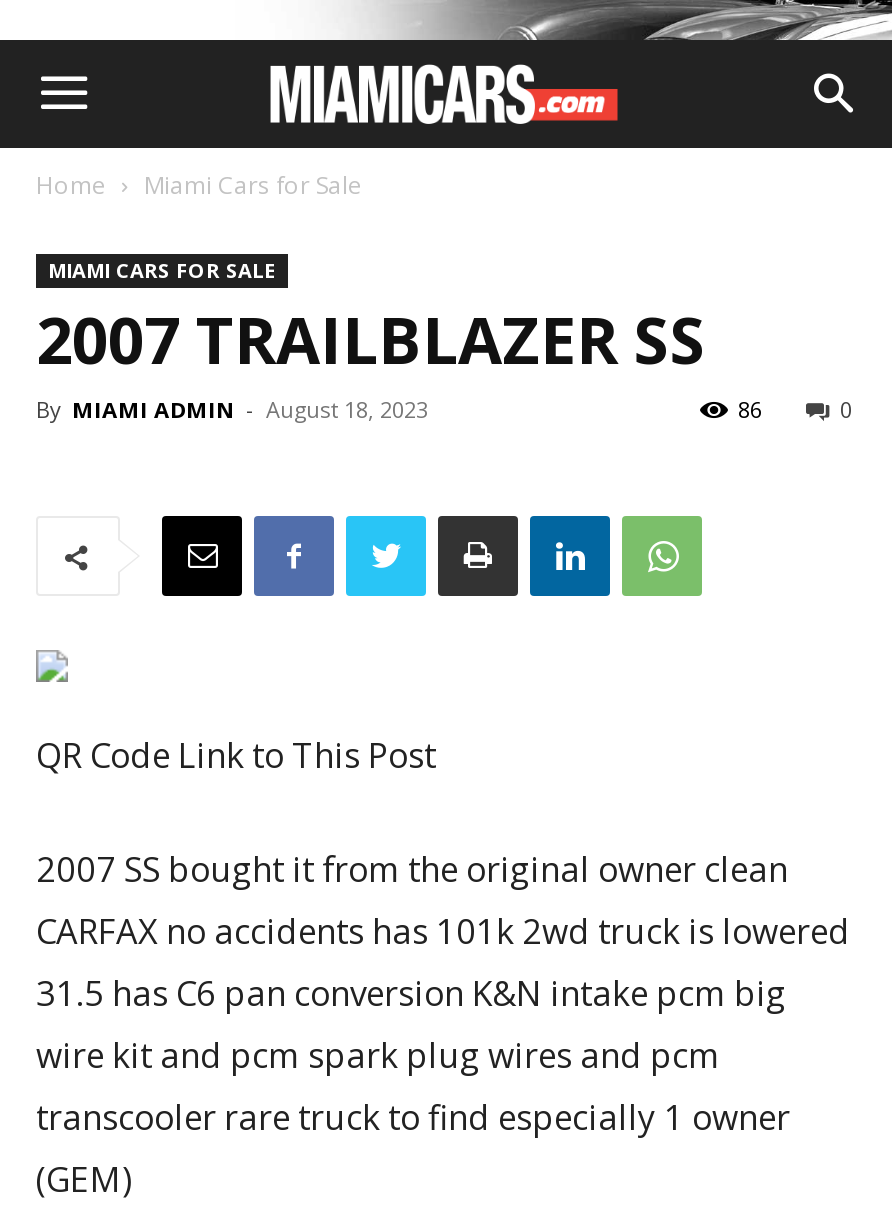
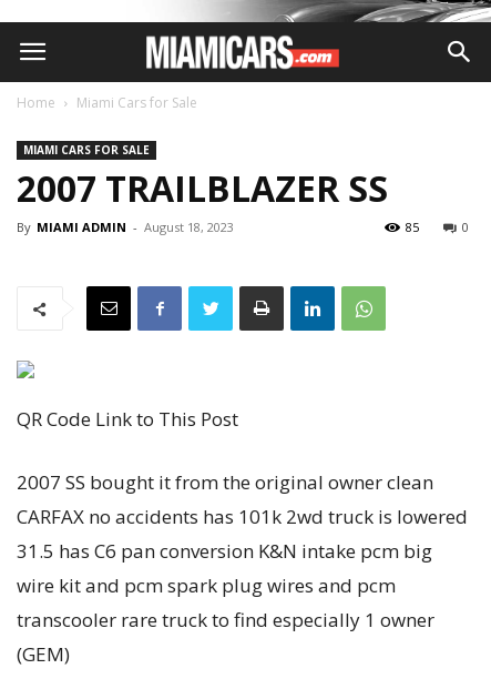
- 86
+ 85
